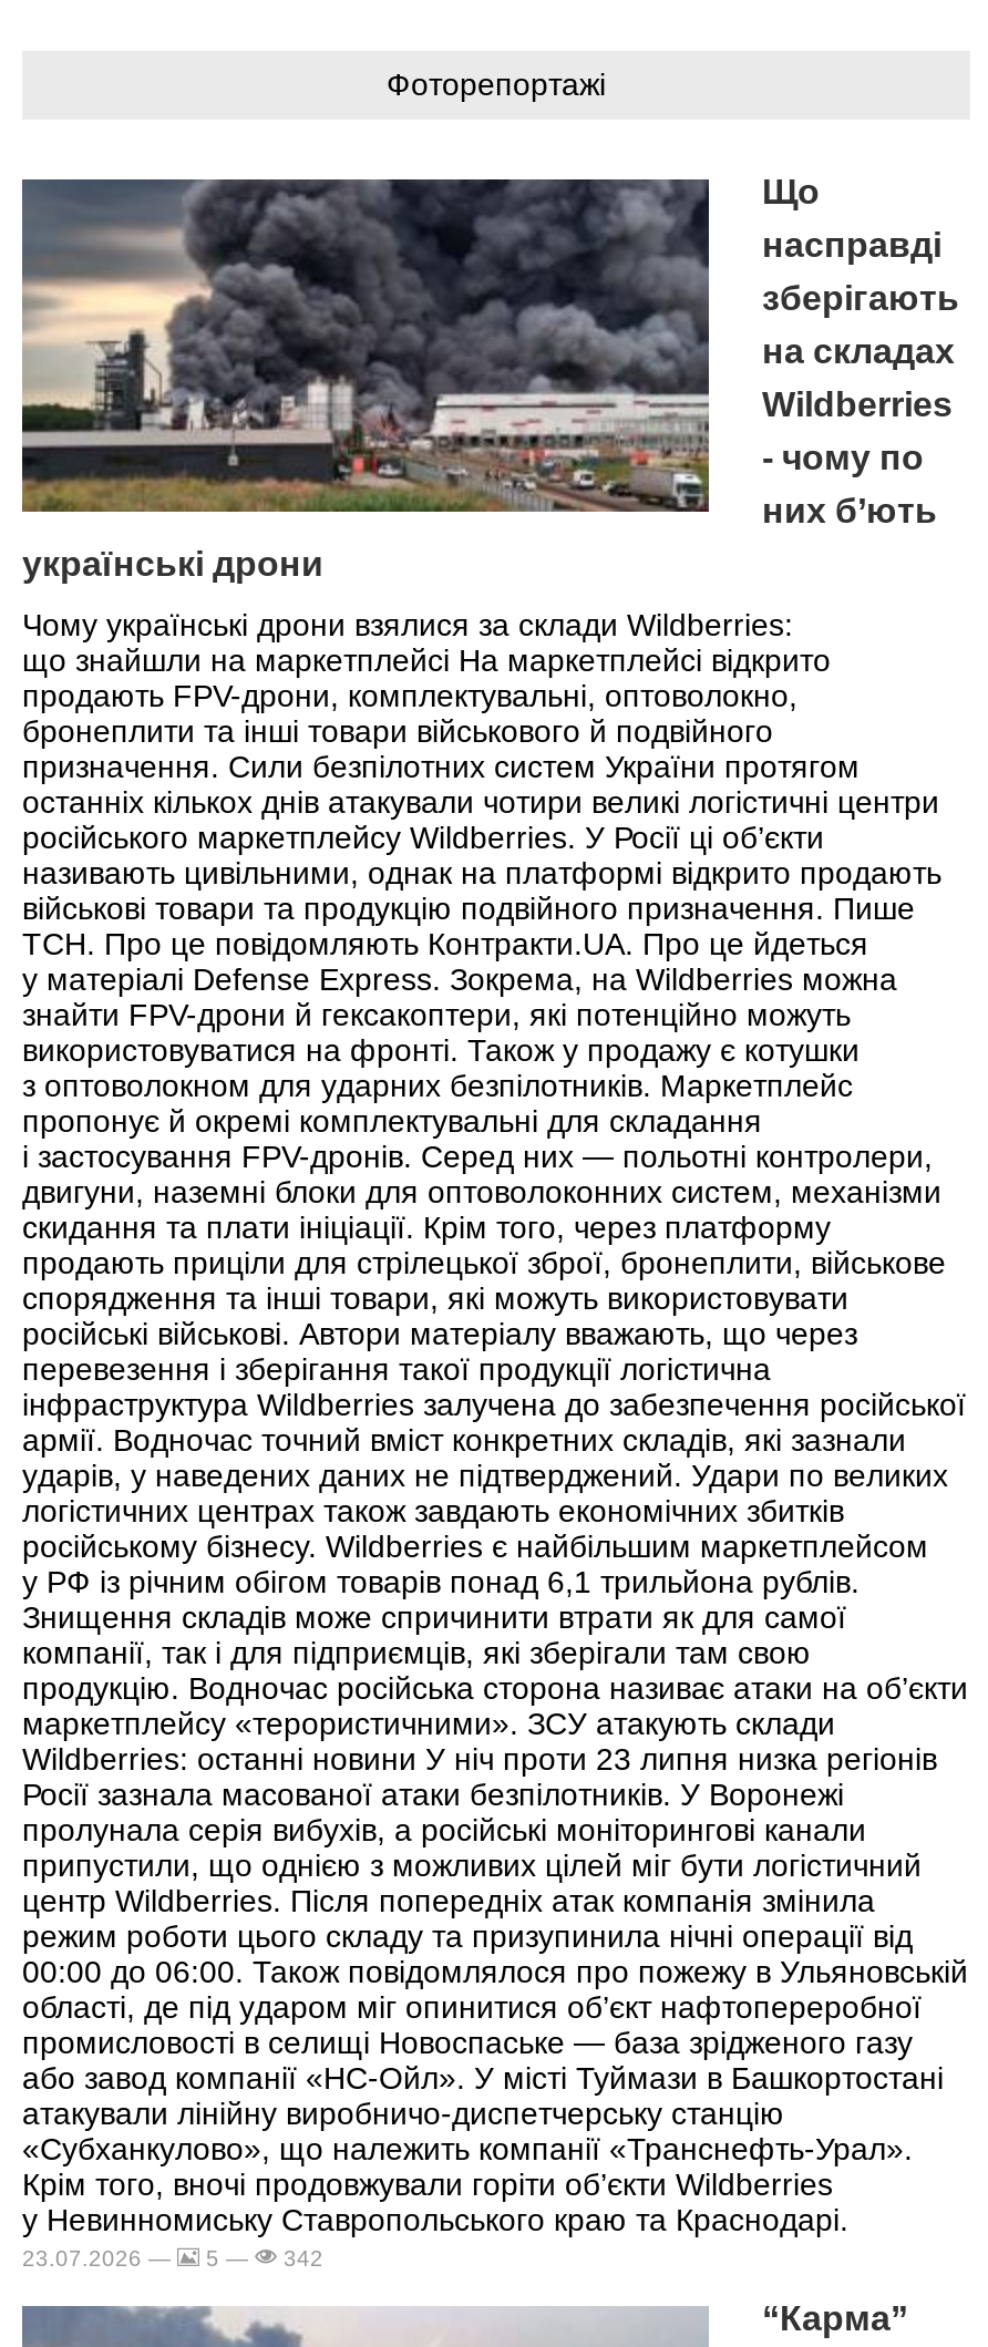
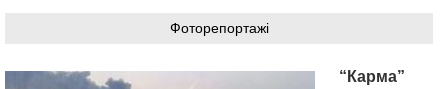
- [image]
- Що
- насправді
- зберігають
- на складах
- Wildberries
- - чому по
- них б’ють
- українські дрони
- Чому українські дрони взялися за склади Wildberries:
- що знайшли на маркетплейсі На маркетплейсі відкрито
- продають FPV-дрони, комплектувальні, оптоволокно,
- бронеплити та інші товари військового й подвійного
- призначення. Сили безпілотних систем України протягом
- останніх кількох днів атакували чотири великі логістичні центри
- російського маркетплейсу Wildberries. У Росії ці об’єкти
- називають цивільними, однак на платформі відкрито продають
- військові товари та продукцію подвійного призначення. Пише
- ТСН. Про це повідомляють Контракти.UA. Про це йдеться
- у матеріалі Defense Express. Зокрема, на Wildberries можна
- знайти FPV-дрони й гексакоптери, які потенційно можуть
- використовуватися на фронті. Також у продажу є котушки
- з оптоволокном для ударних безпілотників. Маркетплейс
- пропонує й окремі комплектувальні для складання
- і застосування FPV-дронів. Серед них — польотні контролери,
- двигуни, наземні блоки для оптоволоконних систем, механізми
- скидання та плати ініціації. Крім того, через платформу
- продають приціли для стрілецької зброї, бронеплити, військове
- спорядження та інші товари, які можуть використовувати
- російські військові. Автори матеріалу вважають, що через
- перевезення і зберігання такої продукції логістична
- інфраструктура Wildberries залучена до забезпечення російської
- армії. Водночас точний вміст конкретних складів, які зазнали
- ударів, у наведених даних не підтверджений. Удари по великих
- логістичних центрах також завдають економічних збитків
- російському бізнесу. Wildberries є найбільшим маркетплейсом
- у РФ із річним обігом товарів понад 6,1 трильйона рублів.
- Знищення складів може спричинити втрати як для самої
- компанії, так і для підприємців, які зберігали там свою
- продукцію. Водночас російська сторона називає атаки на об’єкти
- маркетплейсу «терористичними». ЗСУ атакують склади
- Wildberries: останні новини У ніч проти 23 липня низка регіонів
- Росії зазнала масованої атаки безпілотників. У Воронежі
- пролунала серія вибухів, а російські моніторингові канали
- припустили, що однією з можливих цілей міг бути логістичний
- центр Wildberries. Після попередніх атак компанія змінила
- режим роботи цього складу та призупинила нічні операції від
- 00:00 до 06:00. Також повідомлялося про пожежу в Ульяновській
- області, де під ударом міг опинитися об’єкт нафтопереробної
- промисловості в селищі Новоспаське — база зрідженого газу
- або завод компанії «НС-Ойл». У місті Туймази в Башкортостані
- атакували лінійну виробничо-диспетчерську станцію
- «Субханкулово», що належить компанії «Транснефть-Урал».
- Крім того, вночі продовжували горіти об’єкти Wildberries
- у Невинномиську Ставропольського краю та Краснодарі.
- 23.07.2026 —
- 5 —
- 342
